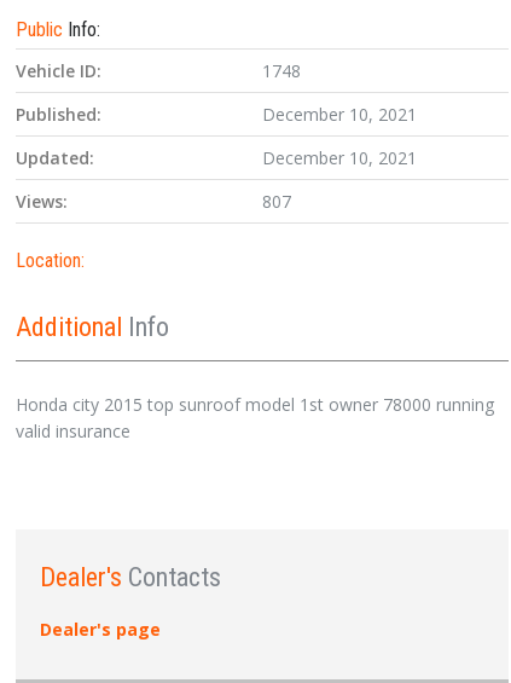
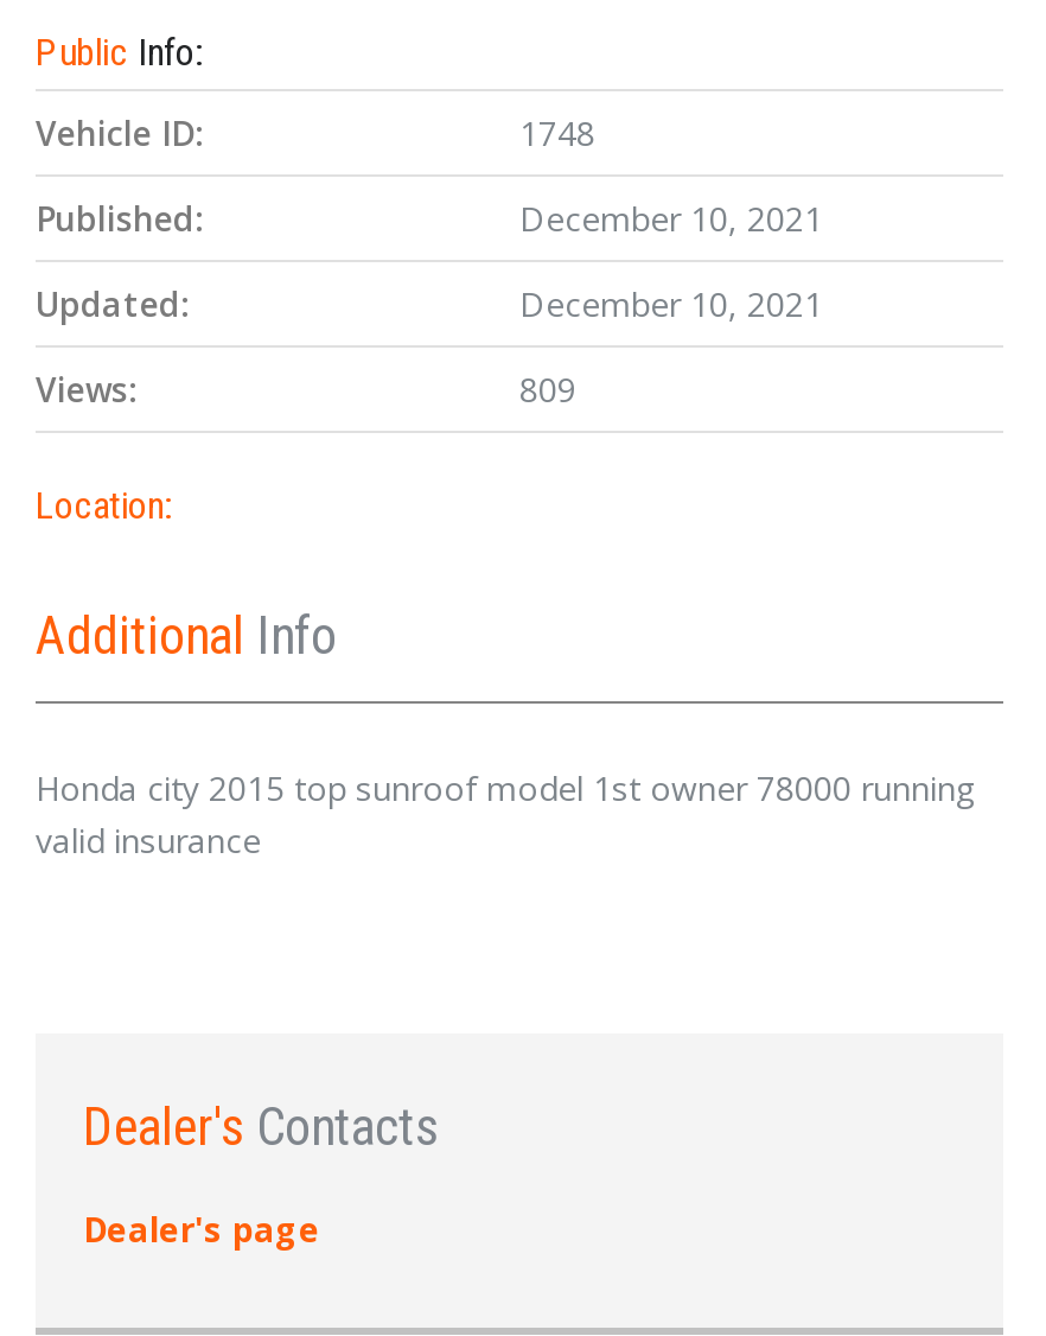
- 807
+ 809
